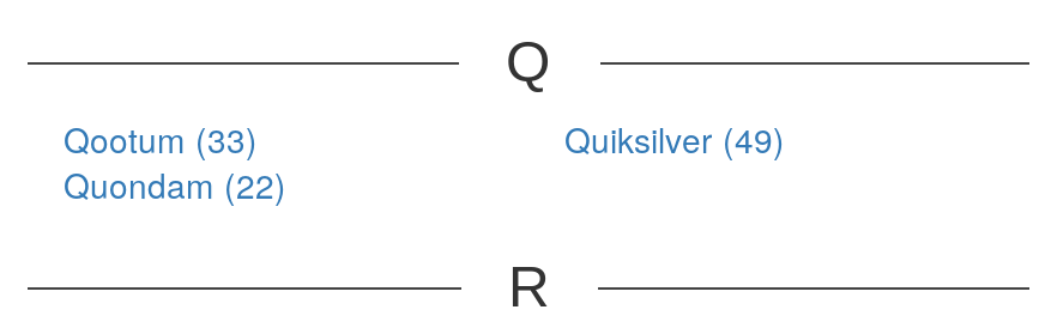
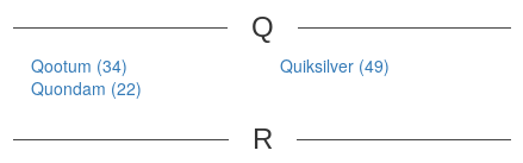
- Qootum (33)
+ Qootum (34)
